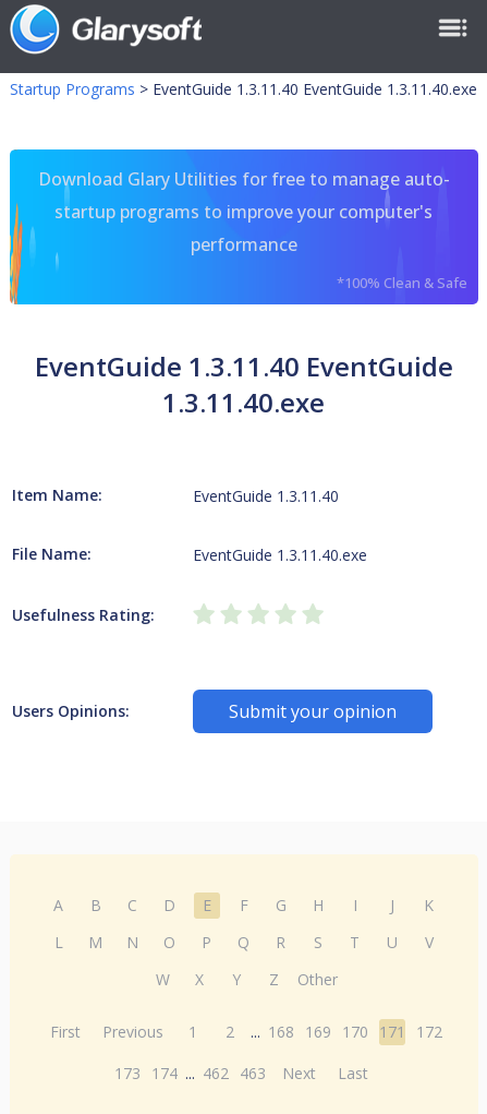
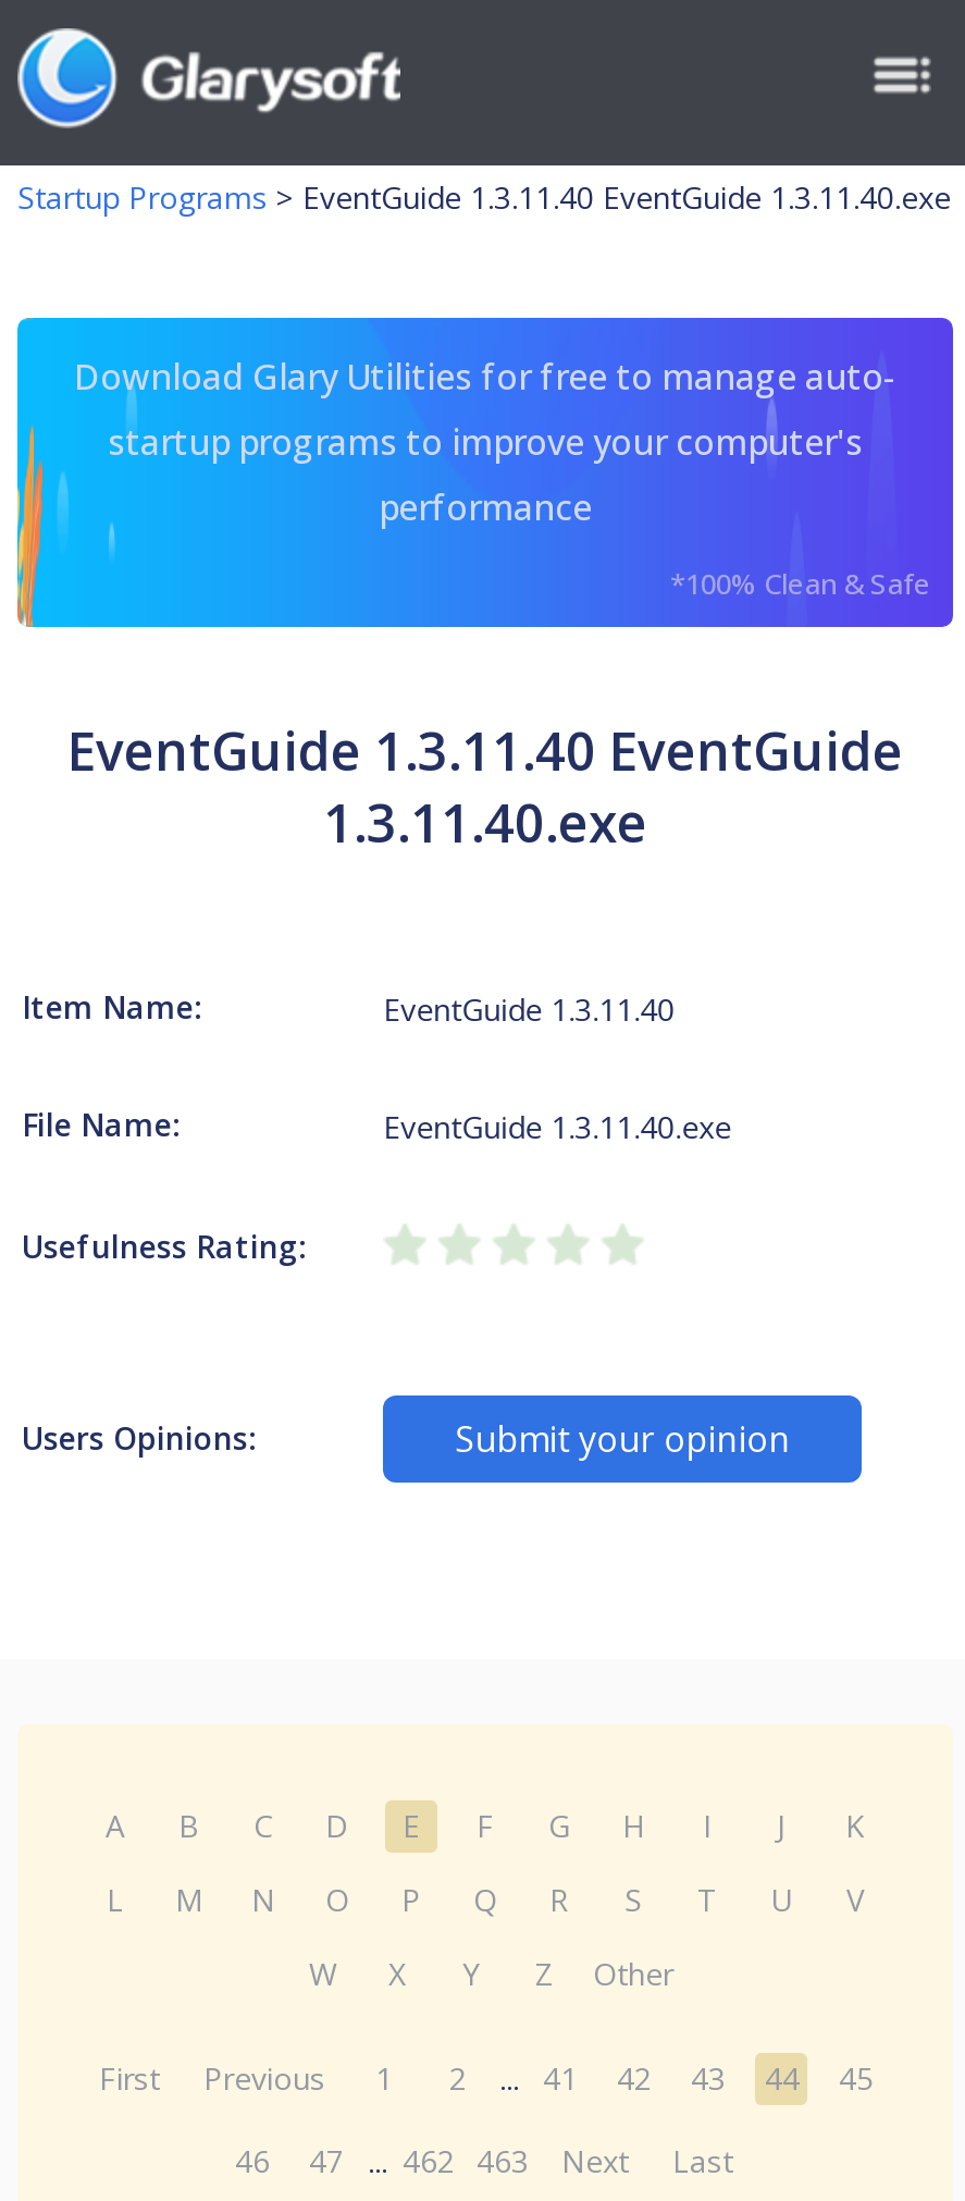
- 2 ... 168 169 170 171 172
+ 2 ... 41
+ 42
+ 43
+ 44
+ 45

- 173 174 ... 462 463
+ 46
+ 47 ... 462 463
